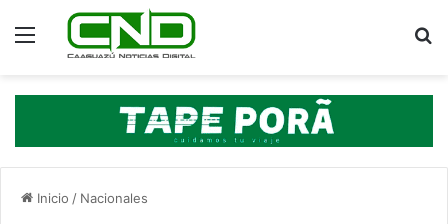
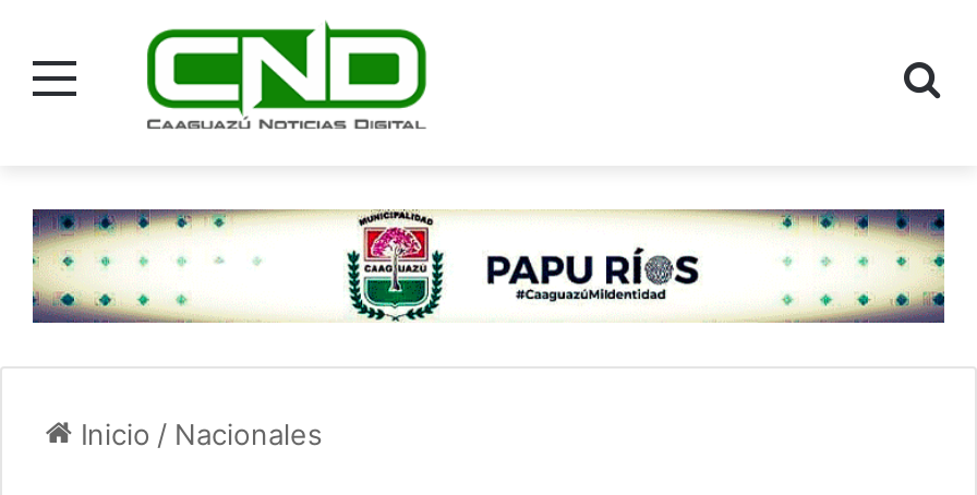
- [image]
+ [image]
